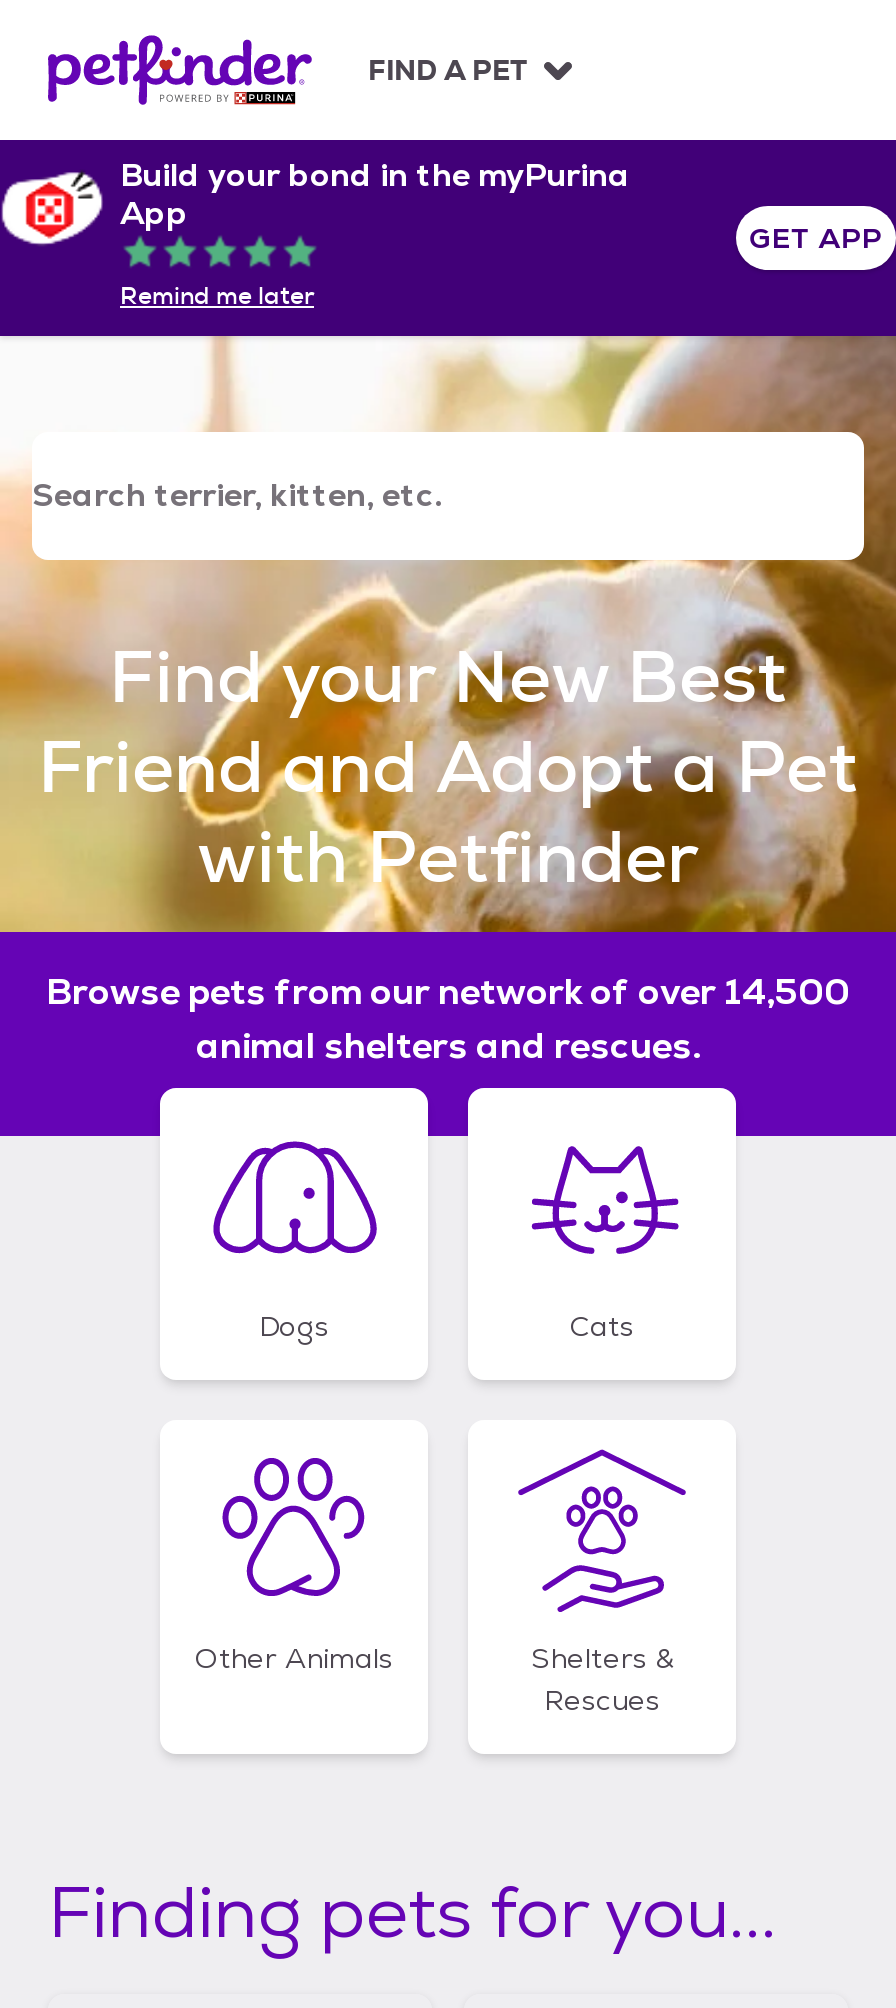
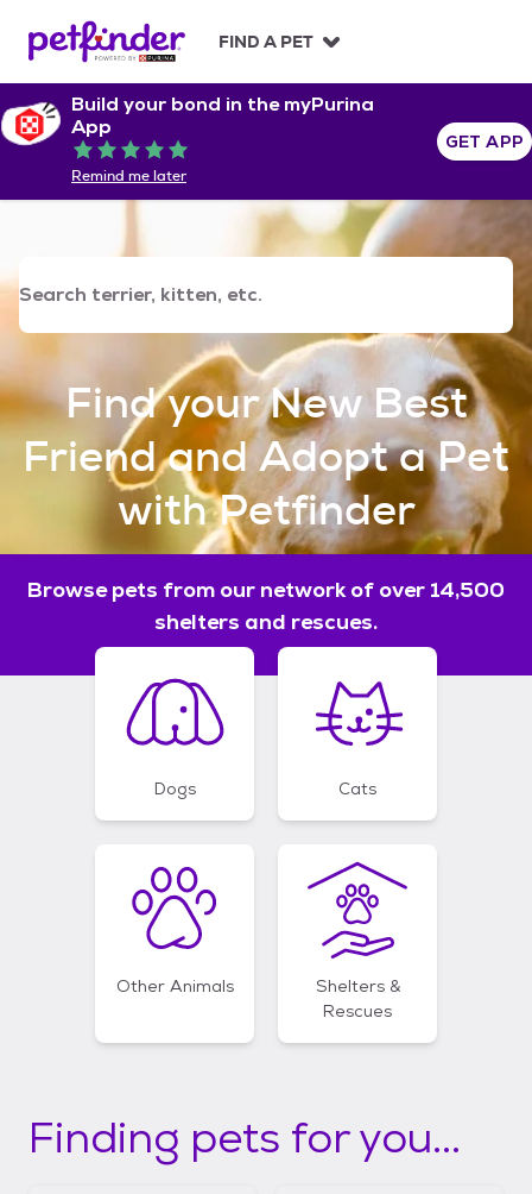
- animal shelters and rescues.
+ shelters and rescues.
